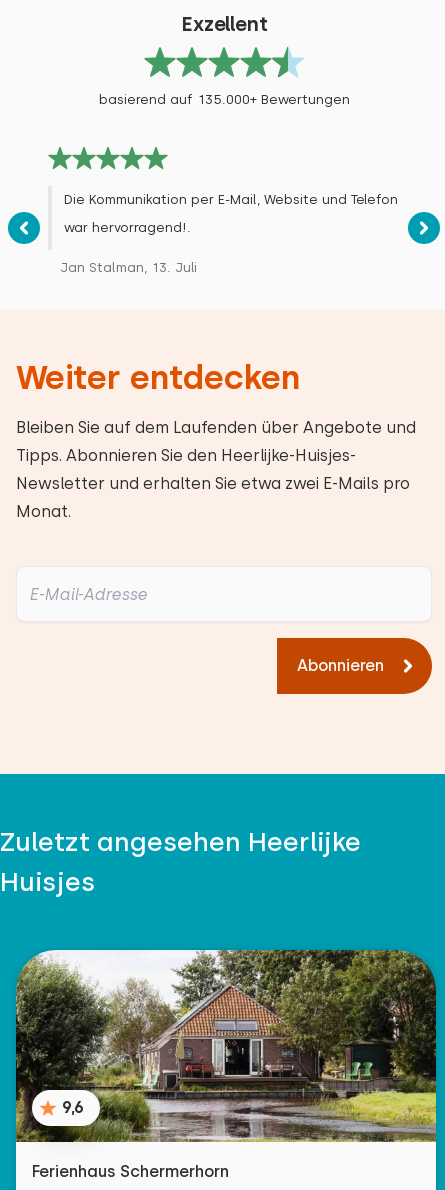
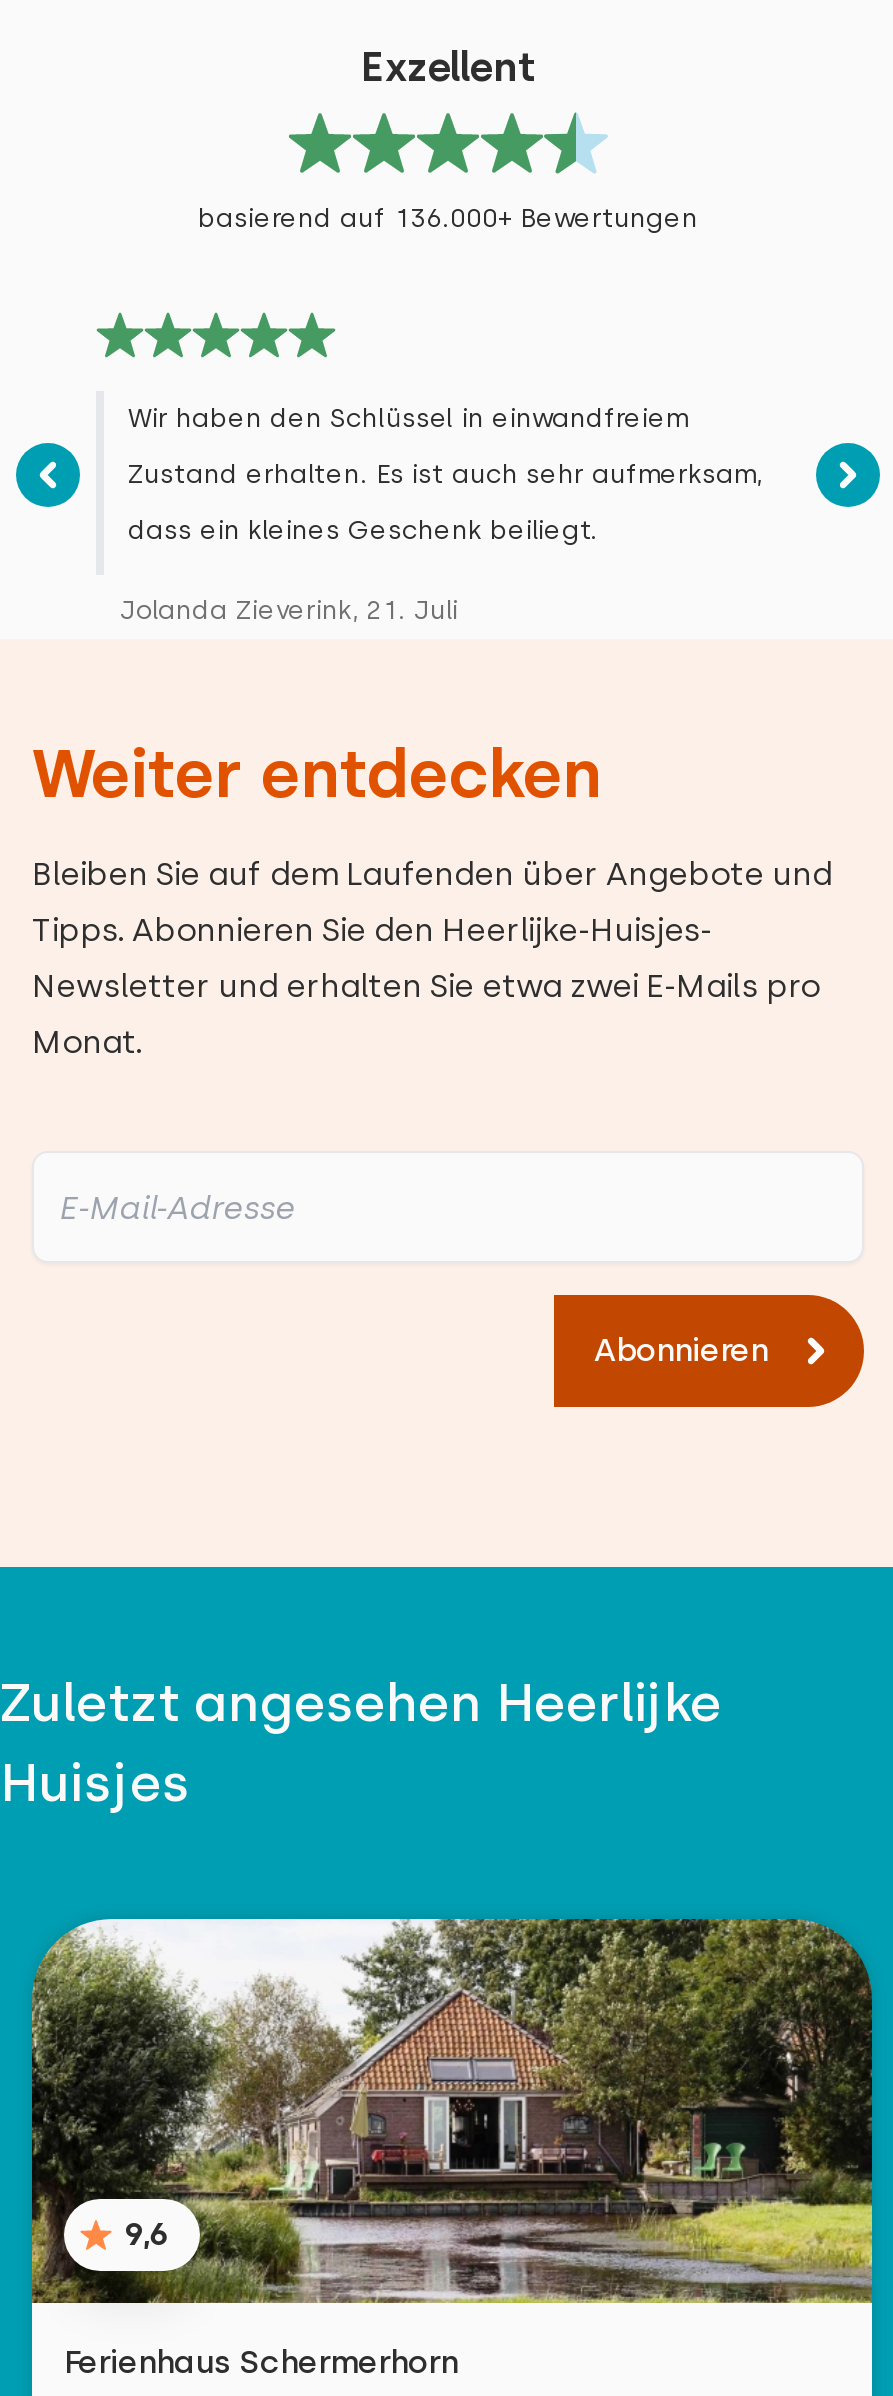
- basierend auf 135.000+ Bewertungen
+ basierend auf 136.000+ Bewertungen

- Die Kommunikation per E-Mail, Website und Telefon
- war hervorragend!.
- Jan Stalman, 13. Juli
+ Wir haben den Schlüssel in einwandfreiem
+ Zustand erhalten. Es ist auch sehr aufmerksam,
+ dass ein kleines Geschenk beiliegt.
+ Jolanda Zieverink, 21. Juli
